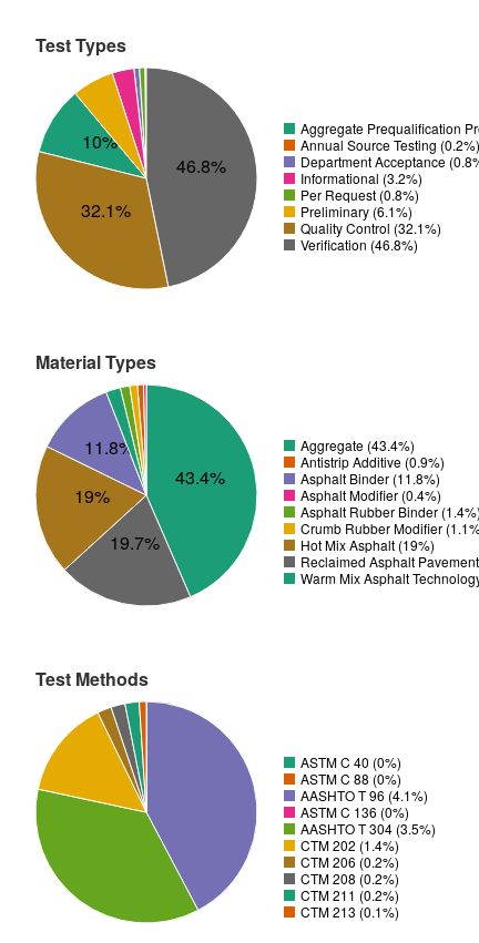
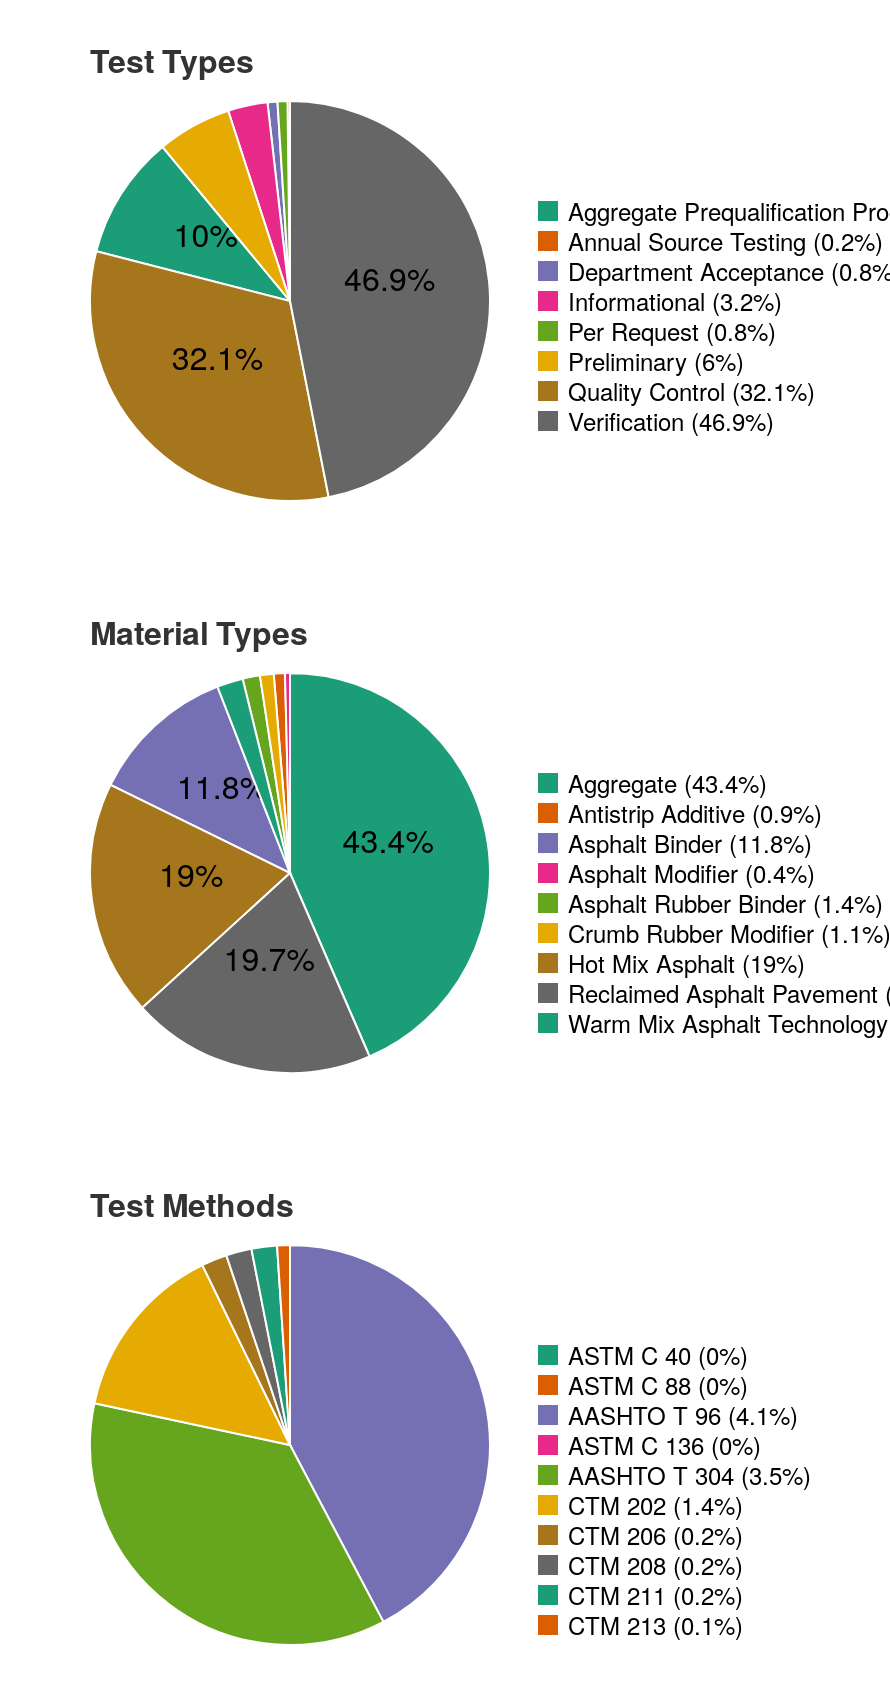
- 46.8%
+ 46.9%

- Preliminary (6.1%)
+ Preliminary (6%)

- Verification (46.8%)
+ Verification (46.9%)
